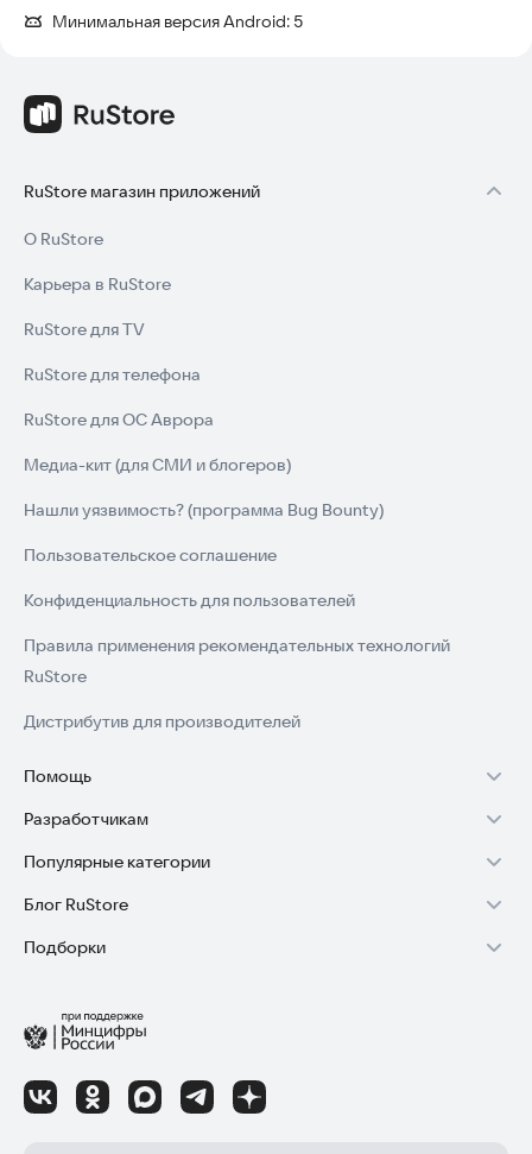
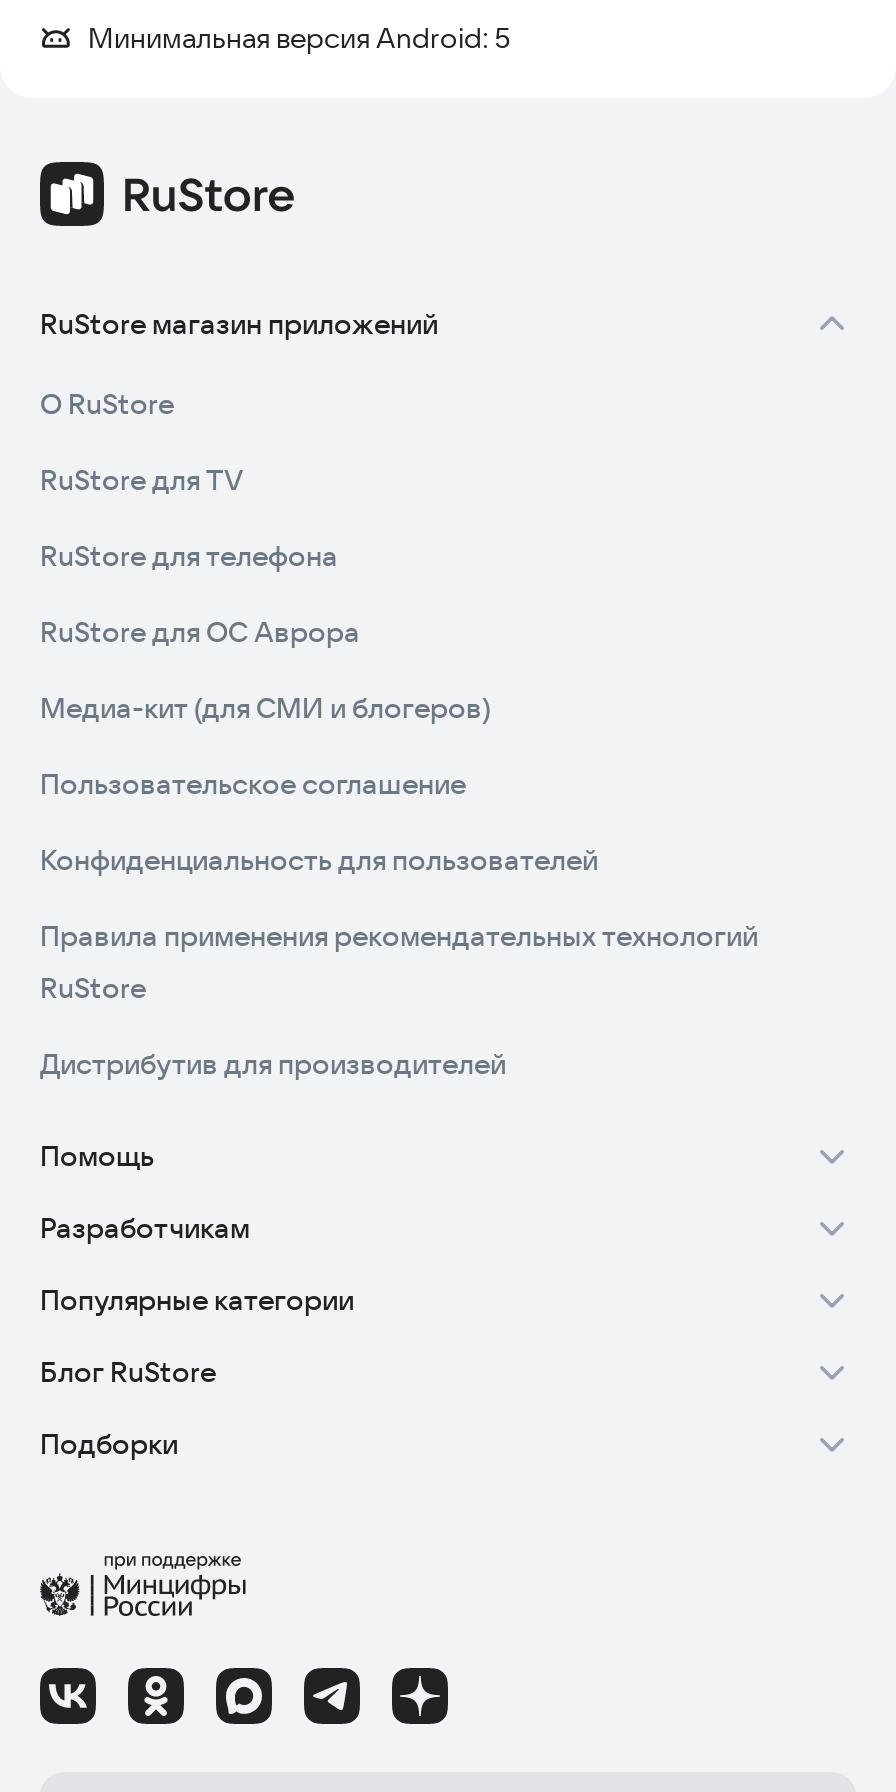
- Карьера в RuStore

- Нашли уязвимость? (программа Bug Bounty)
